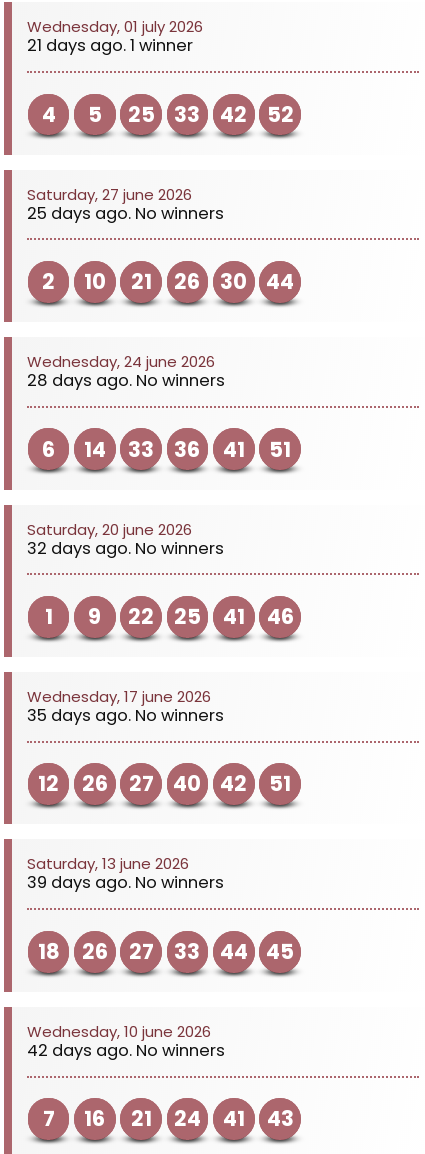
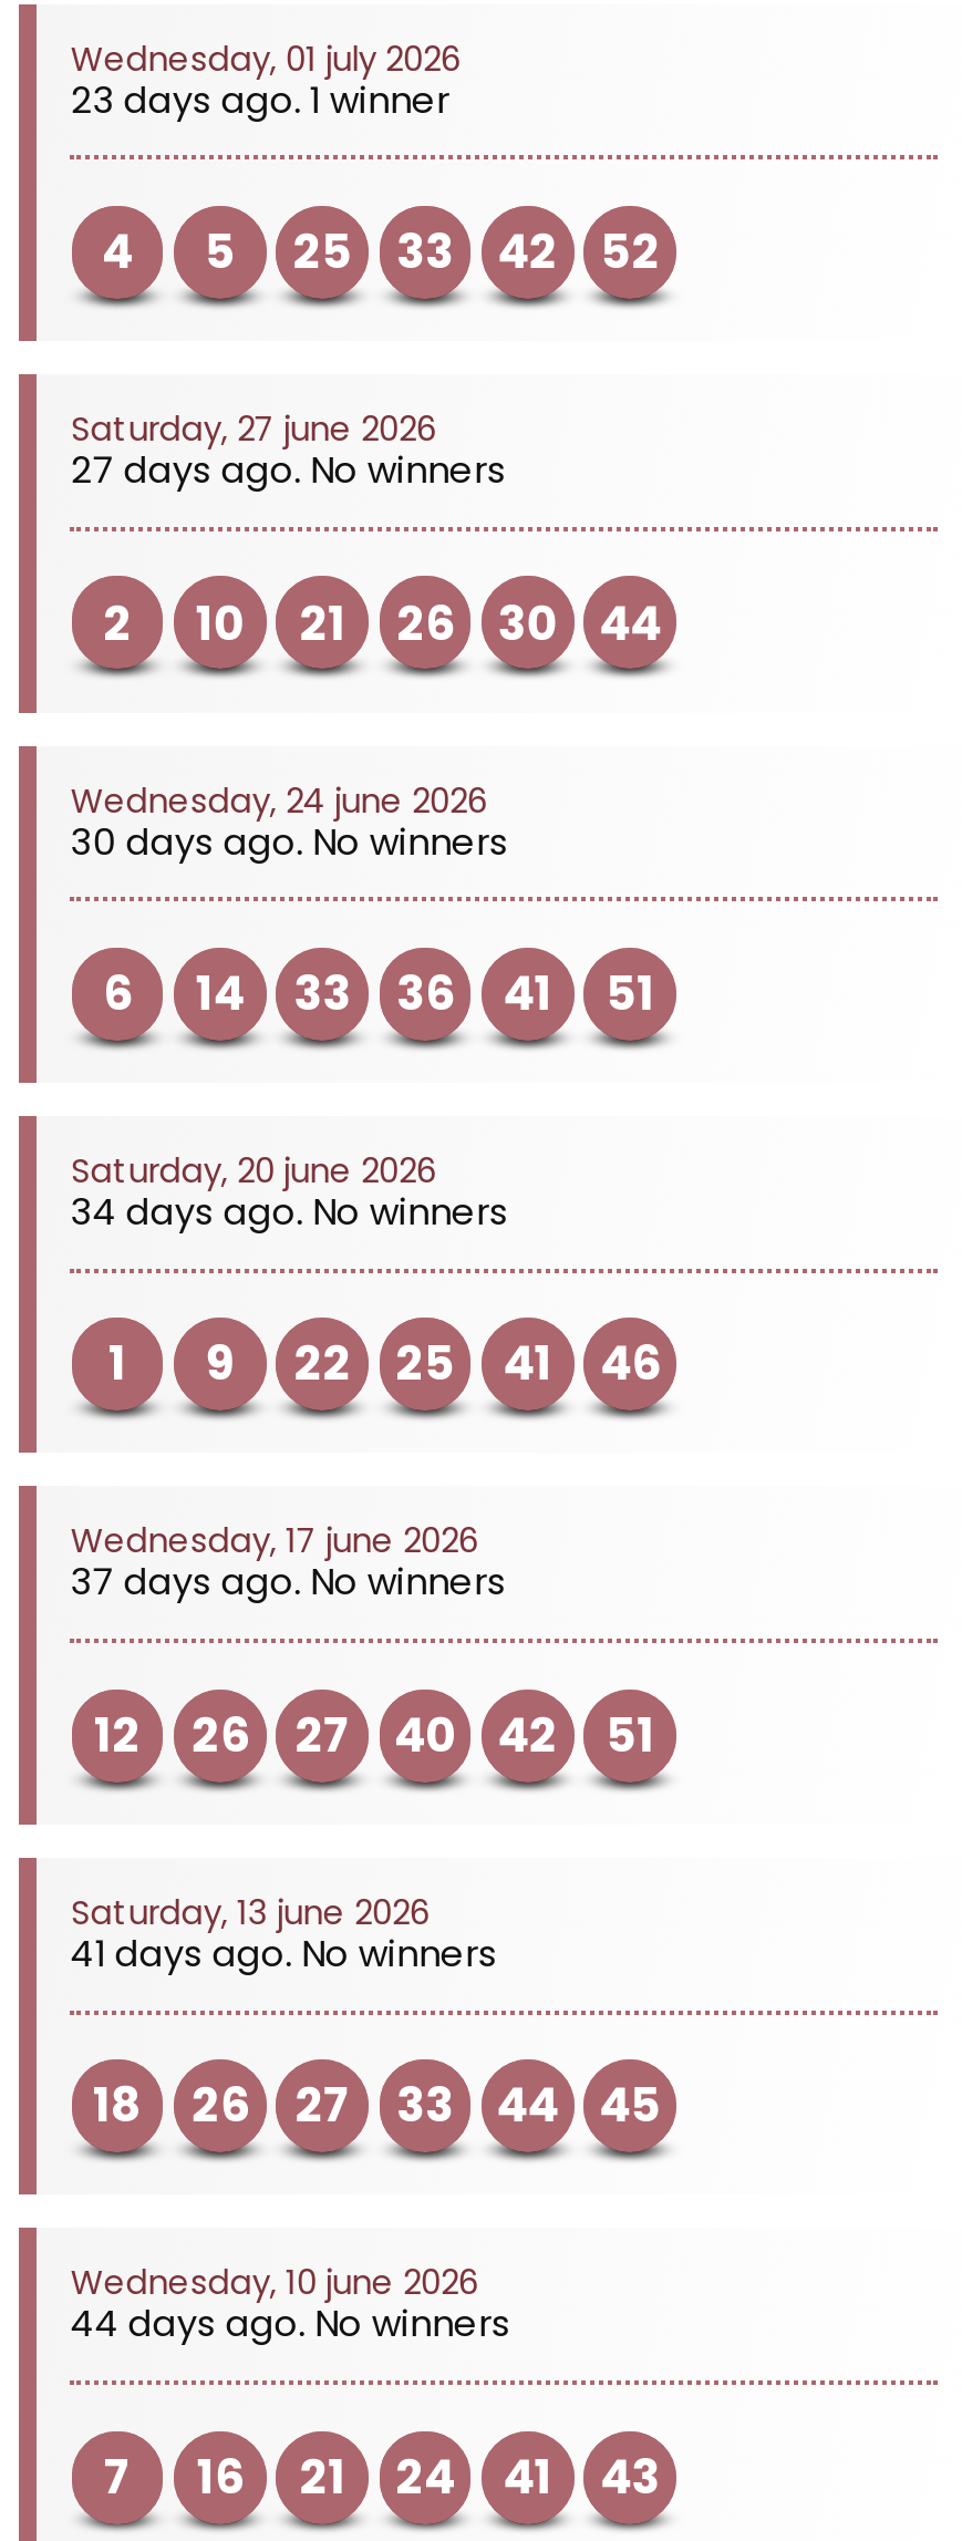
- 21 days ago. 1 winner
+ 23 days ago. 1 winner

- 25 days ago. No winners
+ 27 days ago. No winners

- 28 days ago. No winners
+ 30 days ago. No winners

- 32 days ago. No winners
+ 34 days ago. No winners

- 35 days ago. No winners
+ 37 days ago. No winners

- 39 days ago. No winners
+ 41 days ago. No winners

- 42 days ago. No winners
+ 44 days ago. No winners
